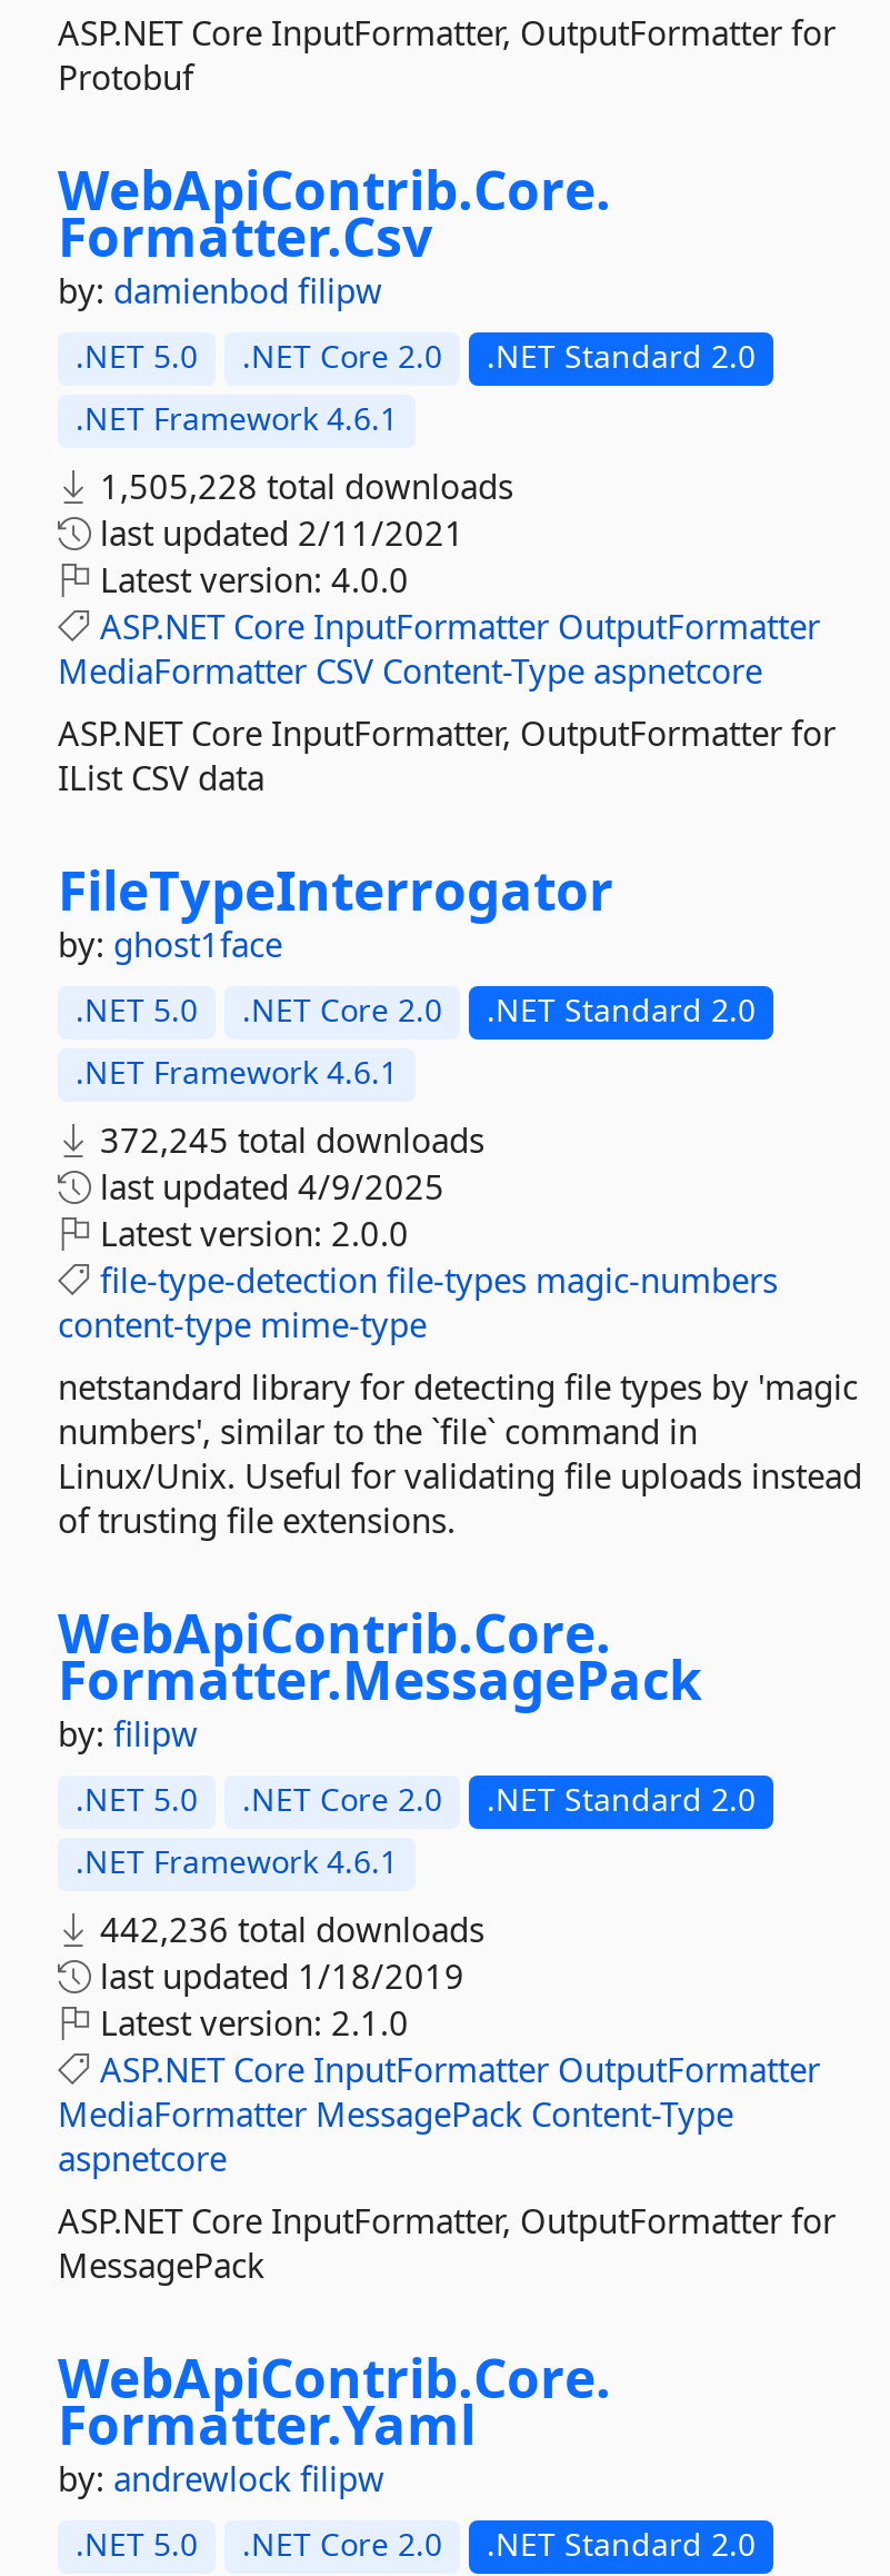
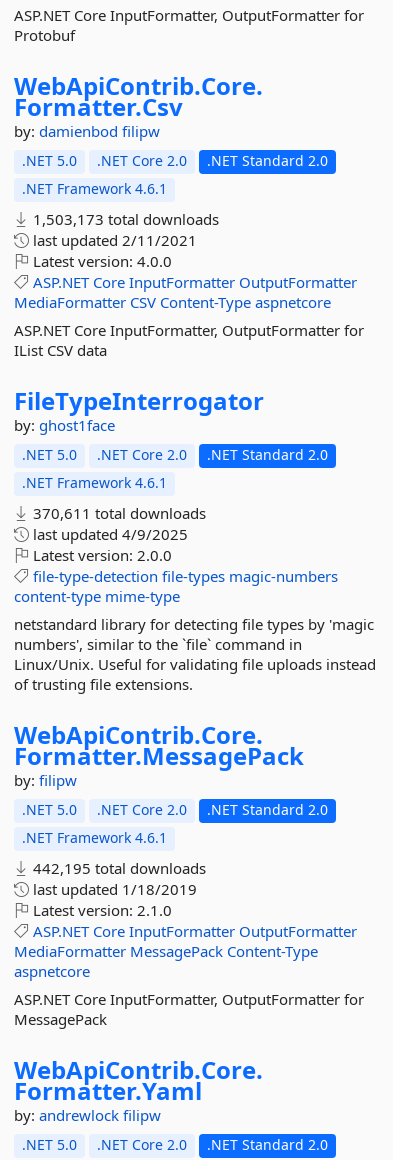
- 1,505,228 total downloads
+ 1,503,173 total downloads

- 372,245 total downloads
+ 370,611 total downloads

- 442,236 total downloads
+ 442,195 total downloads
